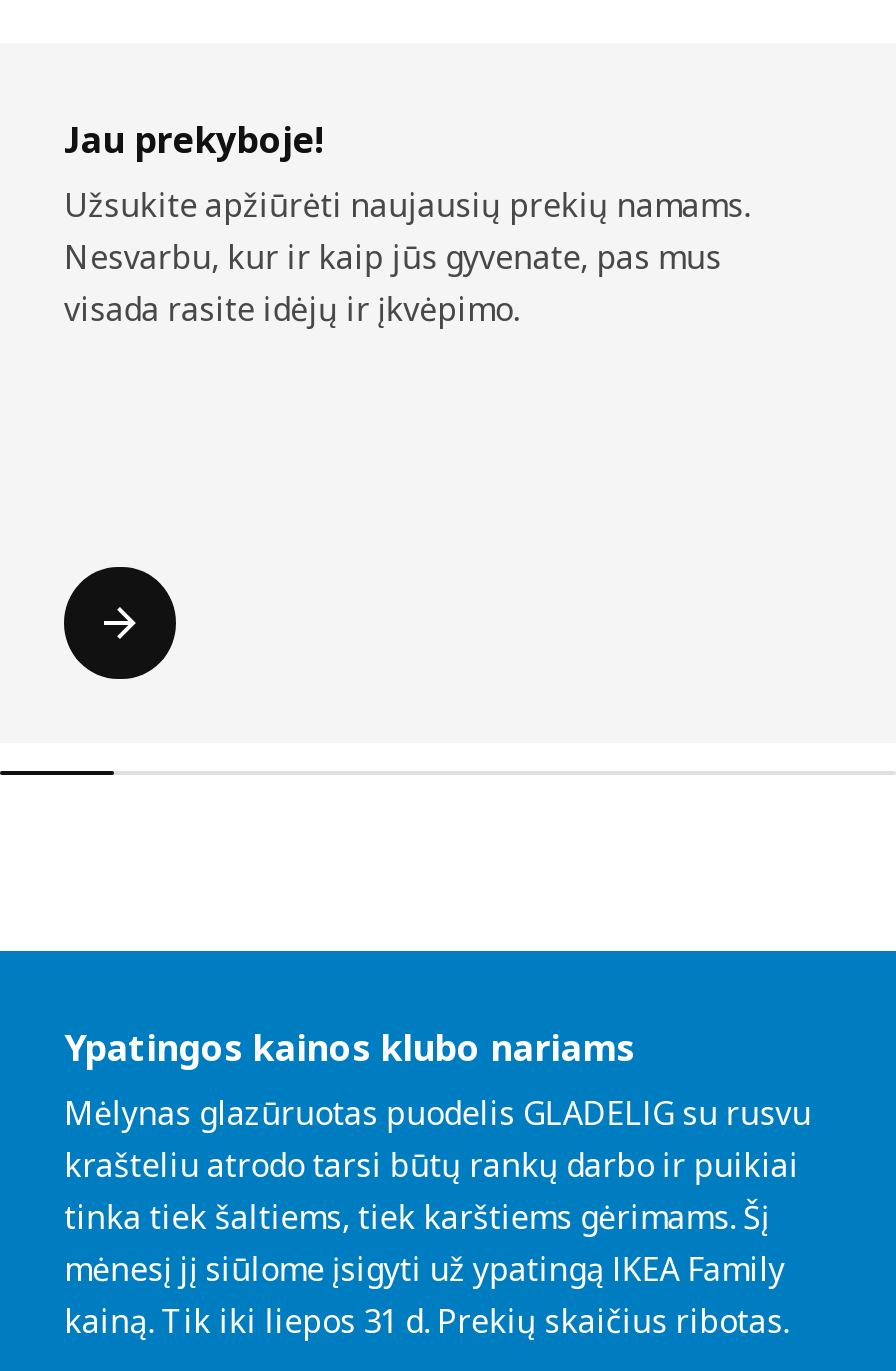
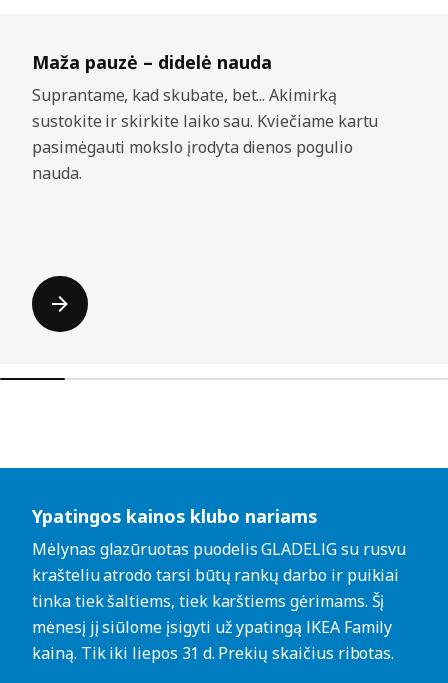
- Jau prekyboje!
- Užsukite apžiūrėti naujausių prekių namams.
- Nesvarbu, kur ir kaip jūs gyvenate, pas mus
- visada rasite idėjų ir įkvėpimo.
+ Maža pauzė – didelė nauda
+ Suprantame, kad skubate, bet... Akimirką
+ sustokite ir skirkite laiko sau. Kviečiame kartu
+ pasimėgauti mokslo įrodyta dienos pogulio
+ nauda.
